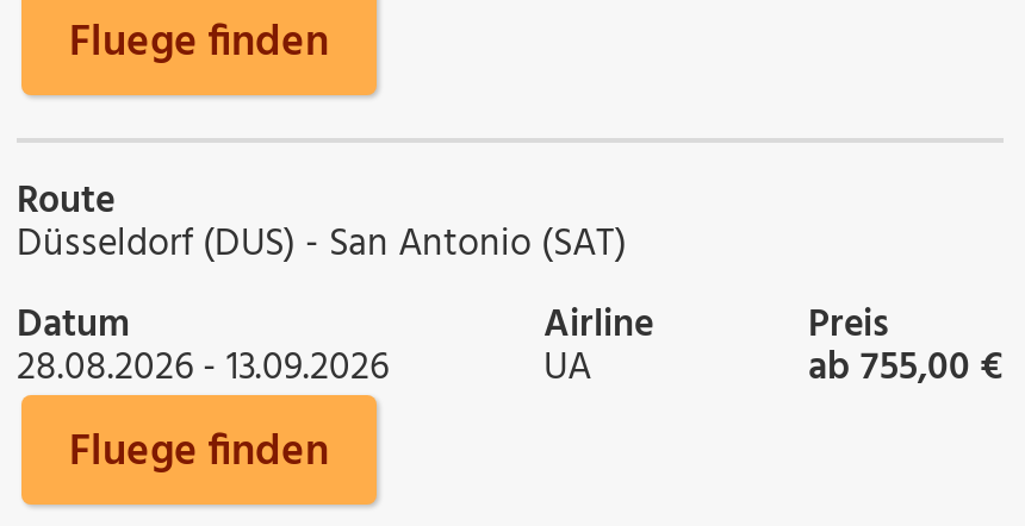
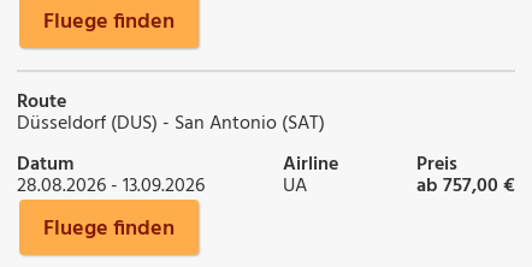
- ab 755,00 €
+ ab 757,00 €
